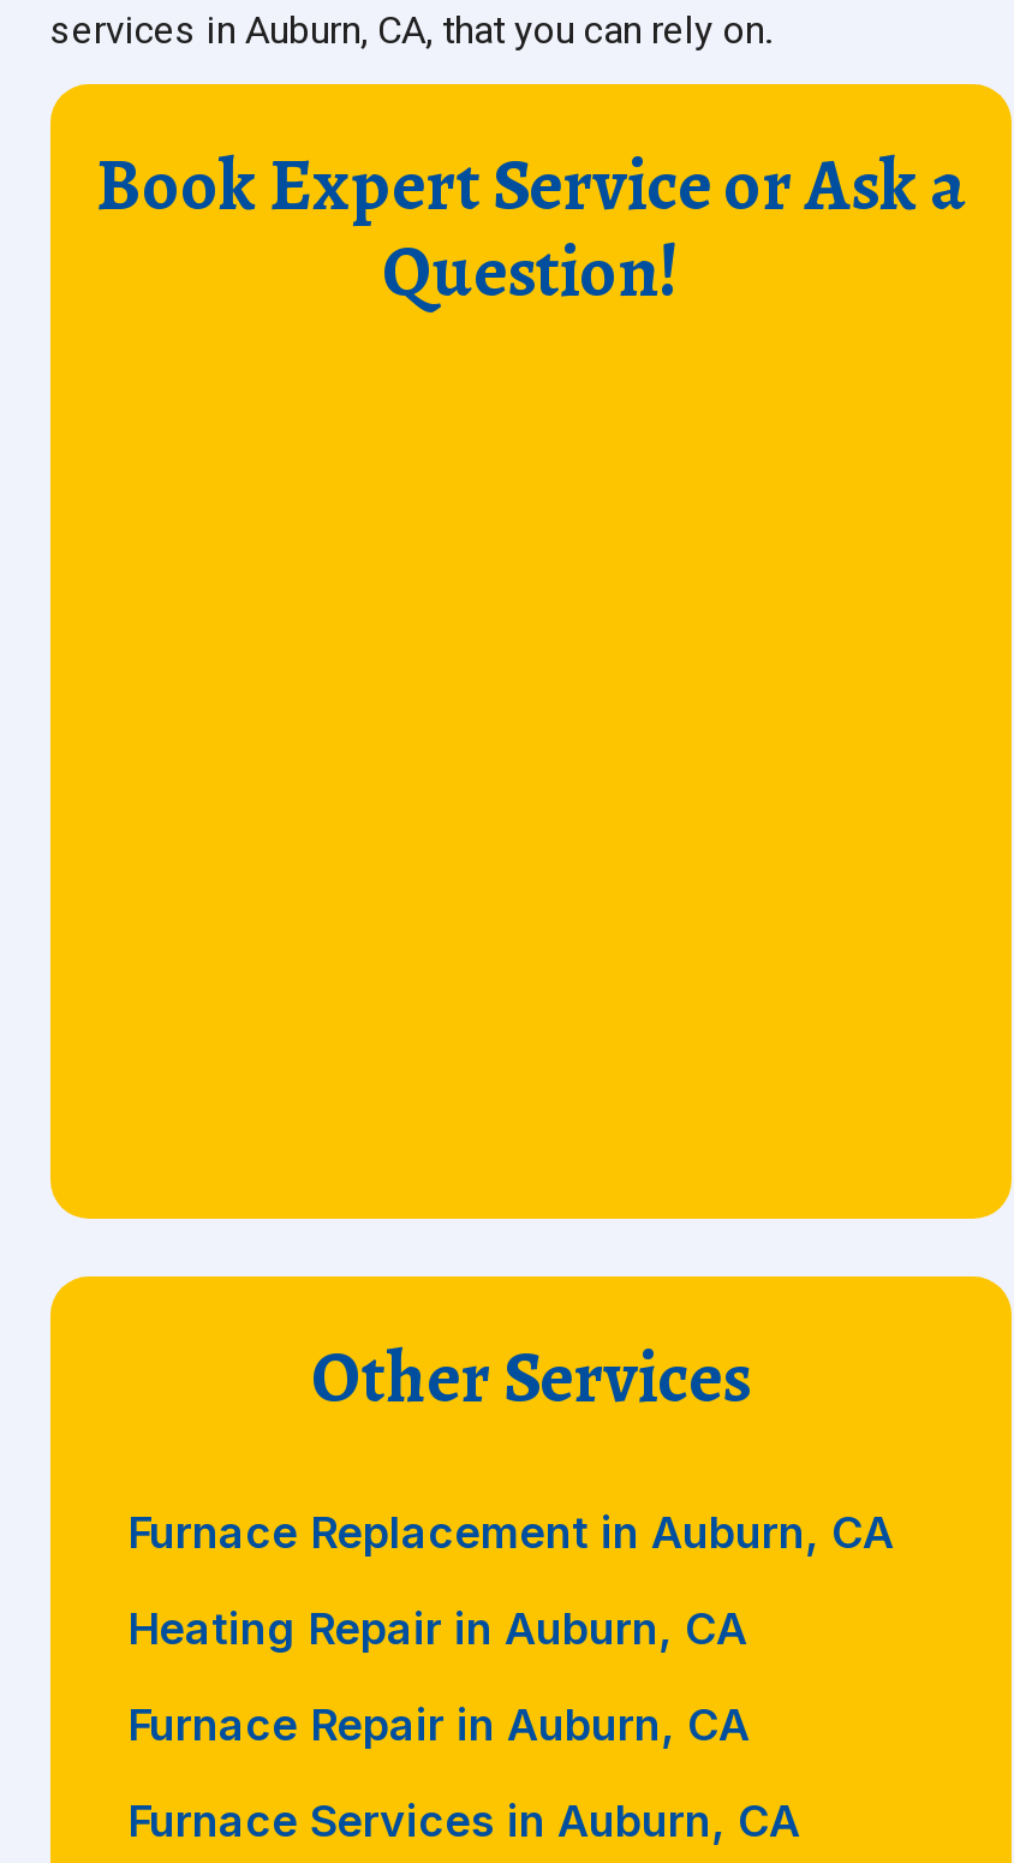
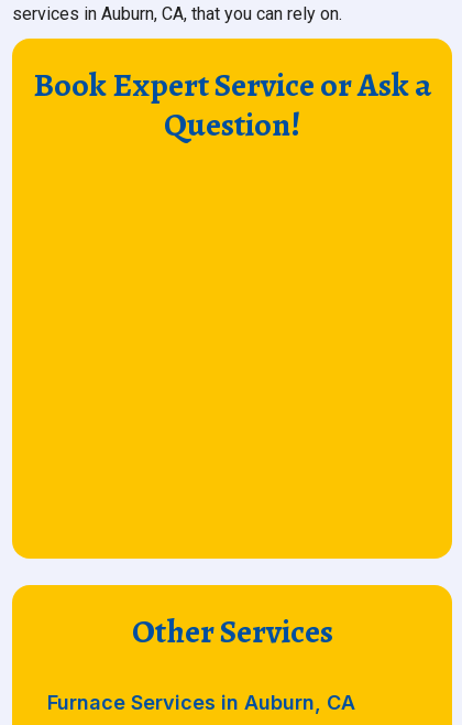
- Furnace Replacement in Auburn, CA
- Heating Repair in Auburn, CA
- Furnace Repair in Auburn, CA
